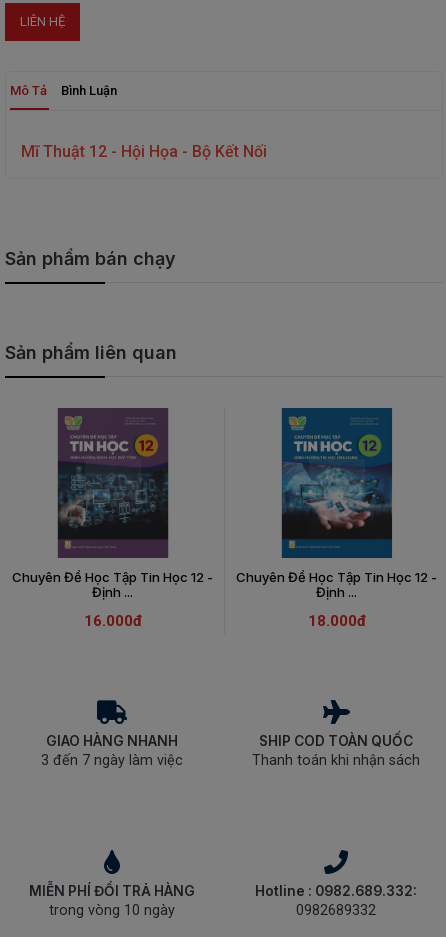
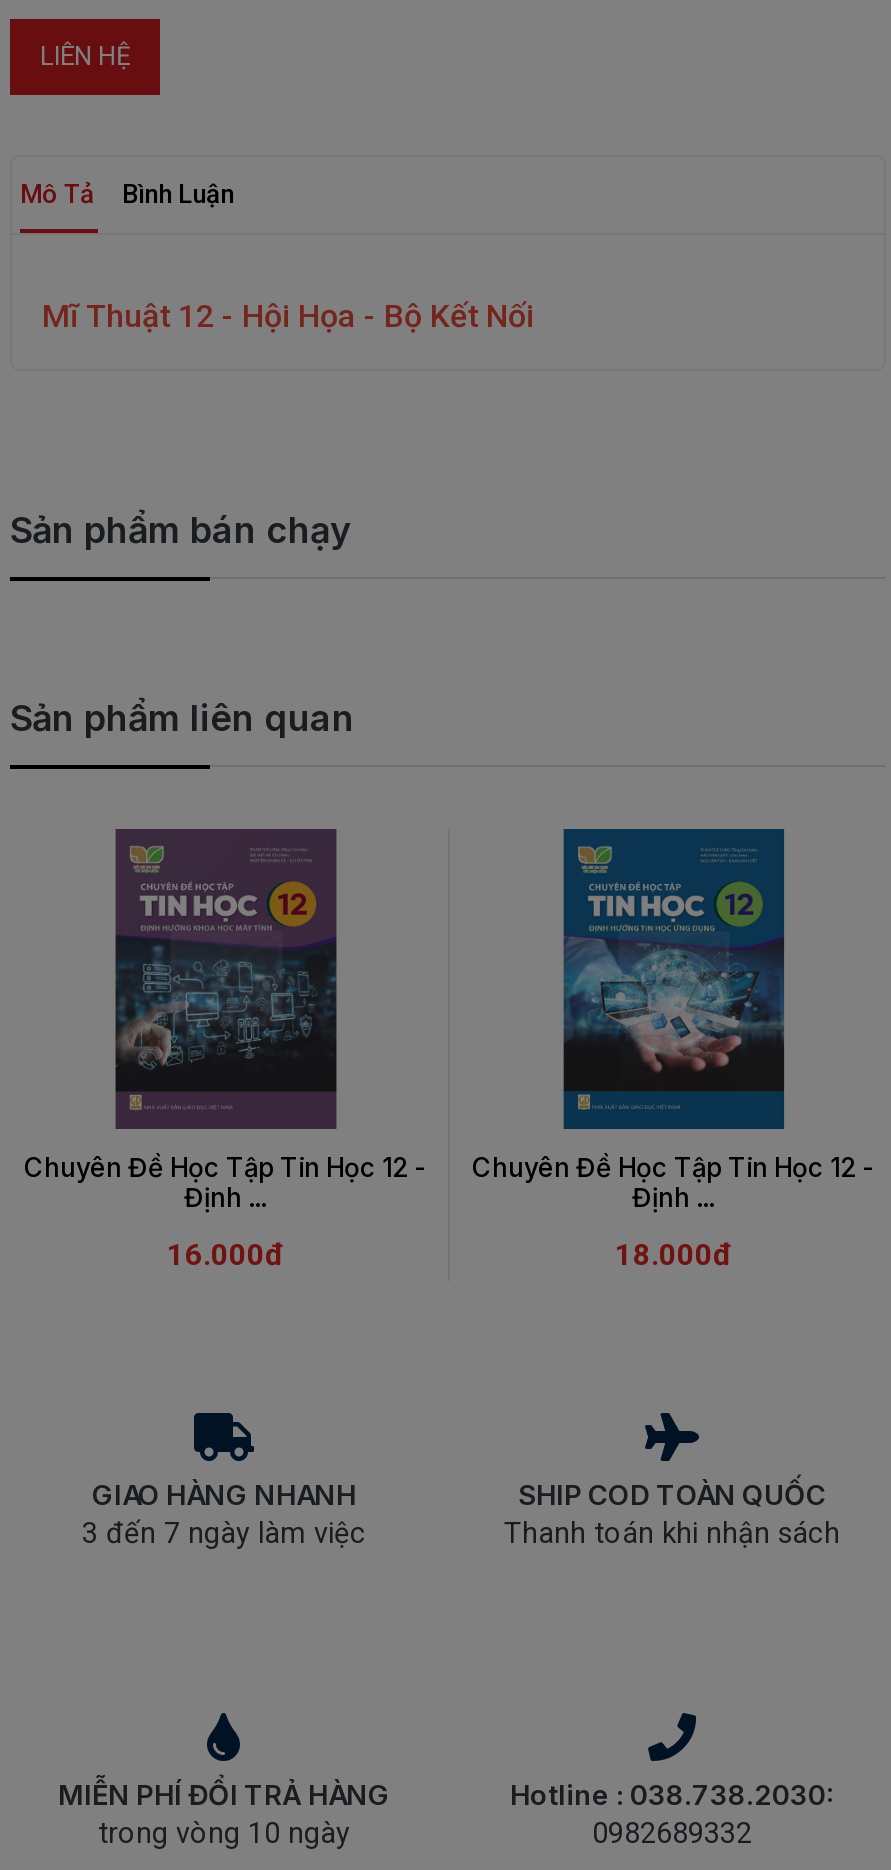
- Hotline : 0982.689.332:
+ Hotline : 038.738.2030:
